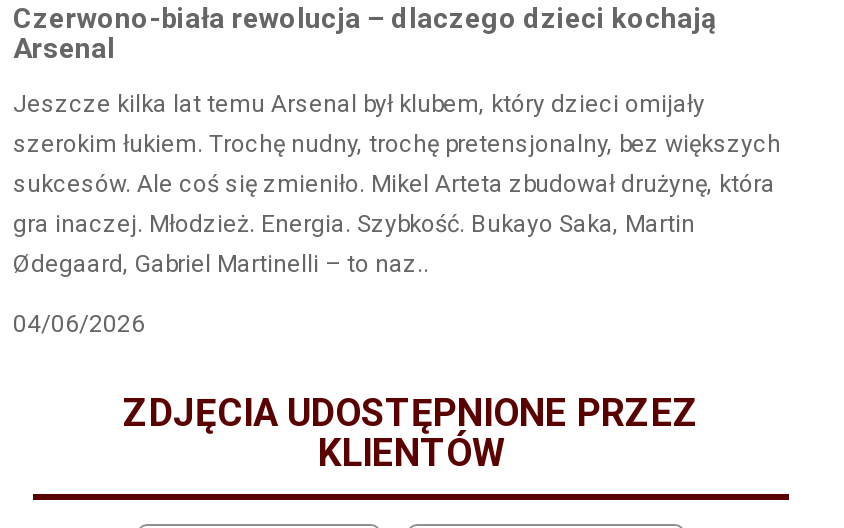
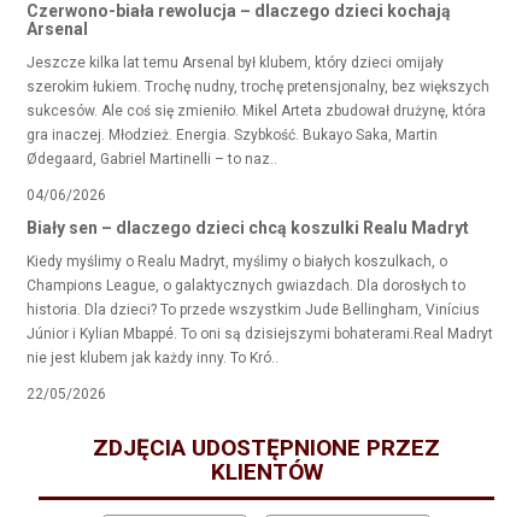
+ Biały sen – dlaczego dzieci chcą koszulki Realu Madryt
+ Kiedy myślimy o Realu Madryt, myślimy o białych koszulkach, o
+ Champions League, o galaktycznych gwiazdach. Dla dorosłych to
+ historia. Dla dzieci? To przede wszystkim Jude Bellingham, Vinícius
+ Júnior i Kylian Mbappé. To oni są dzisiejszymi bohaterami.Real Madryt
+ nie jest klubem jak każdy inny. To Kró..
+ 22/05/2026
